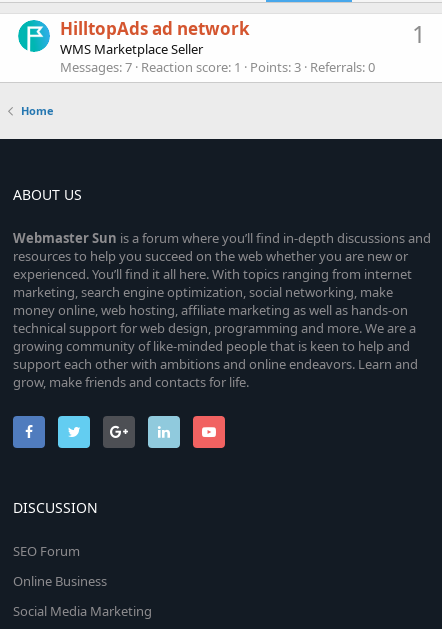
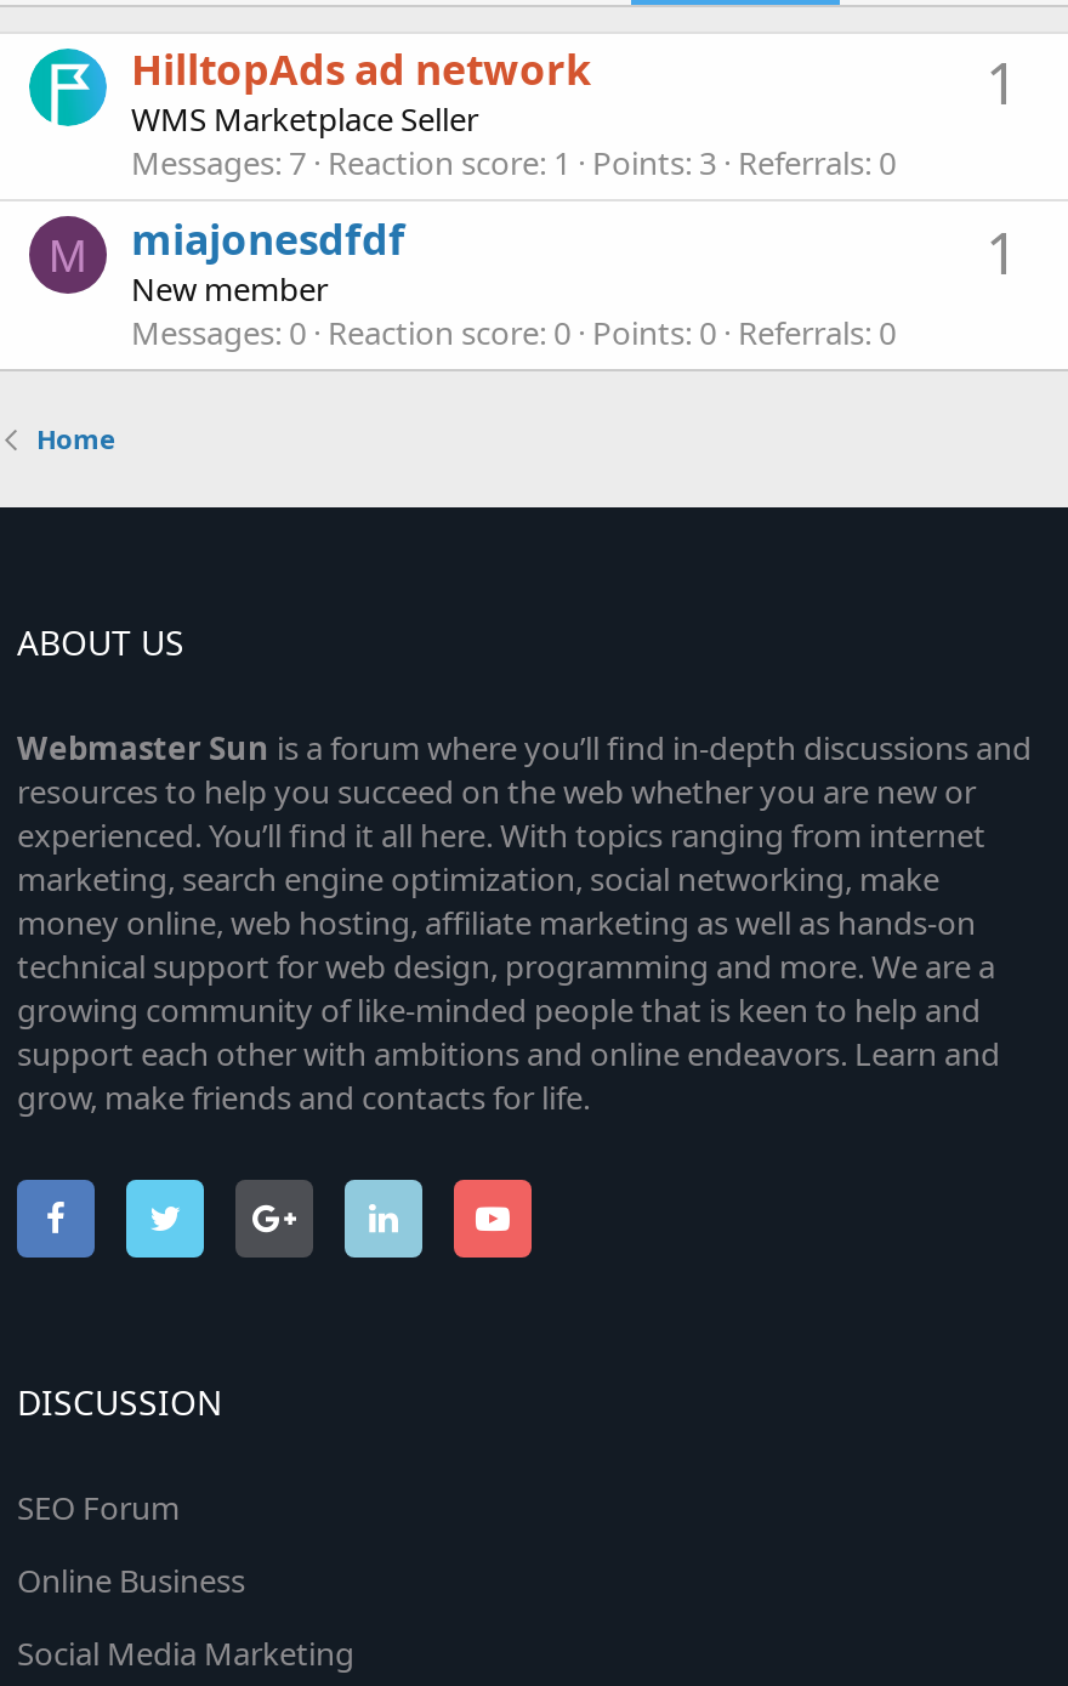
+ M
+ 1
+ miajonesdfdf
+ New member
+ Messages 0 Reaction score 0 Points 0 Referrals 0
